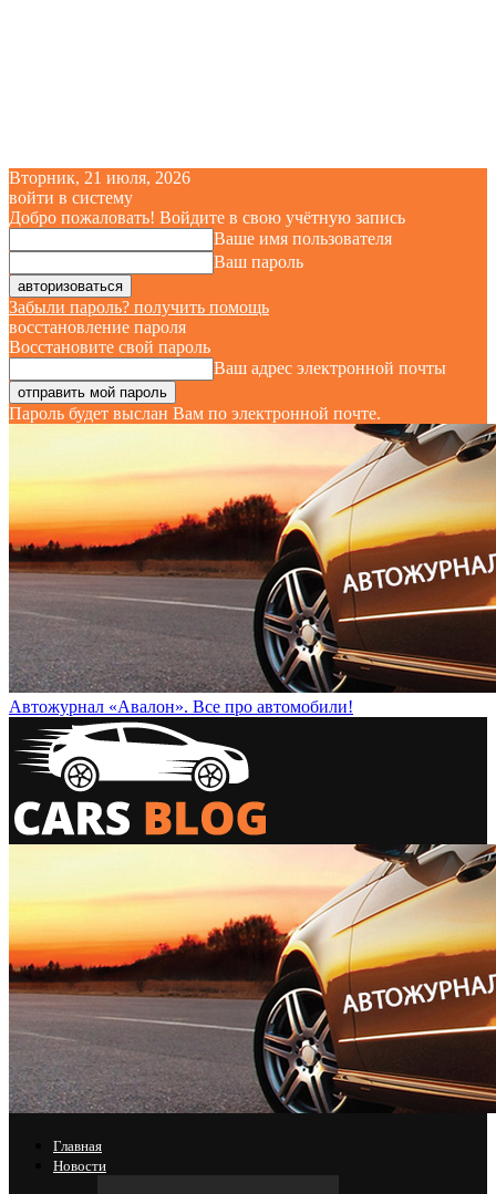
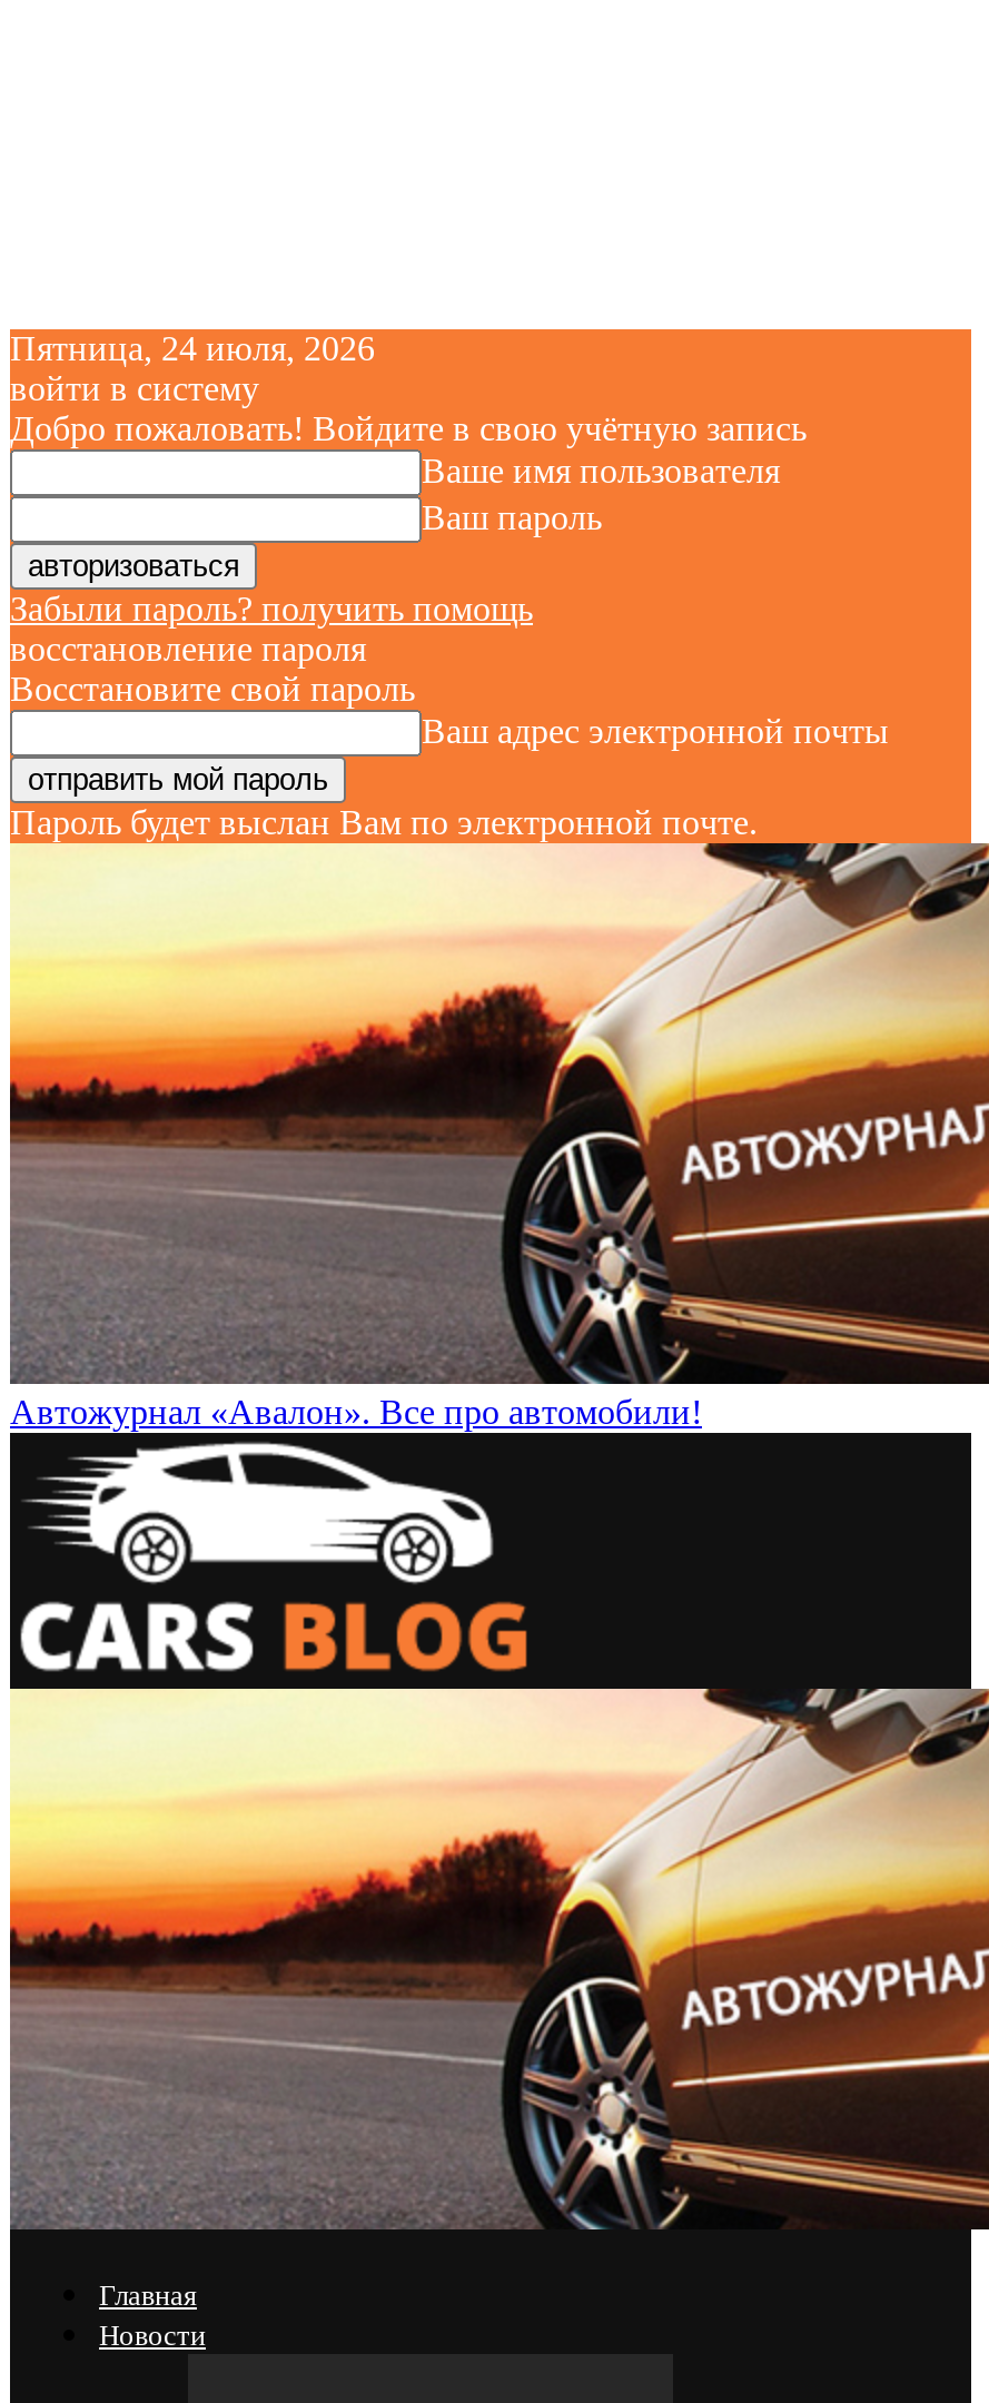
- Вторник, 21 июля, 2026
+ Пятница, 24 июля, 2026
